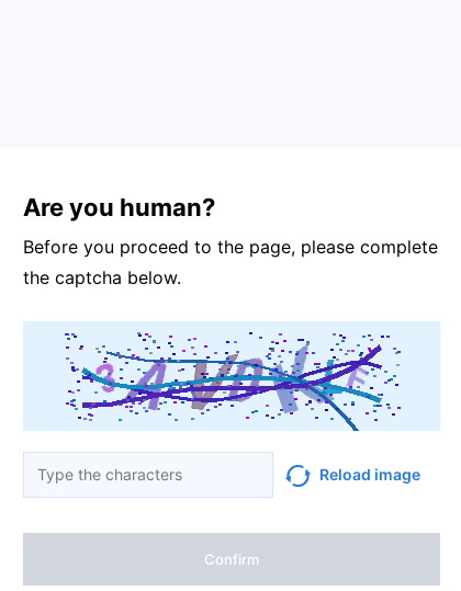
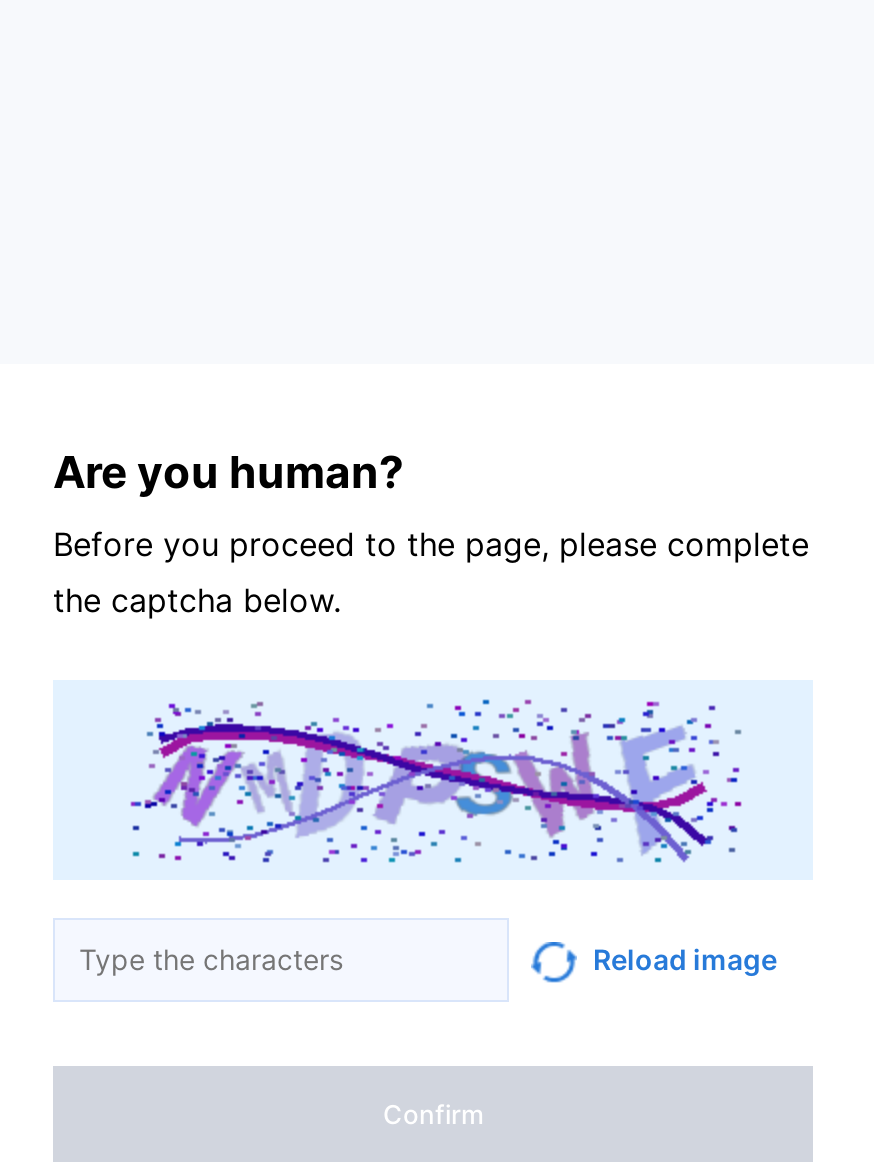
- [image]
+ [image]
